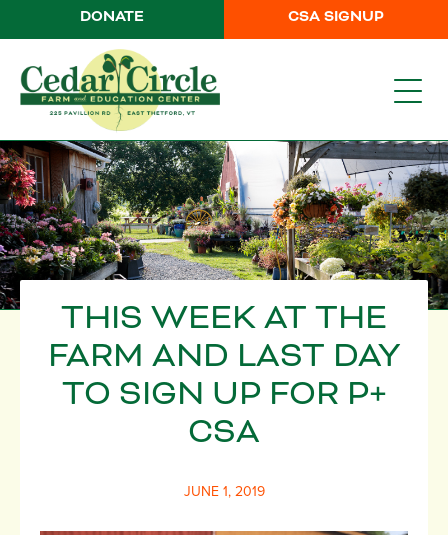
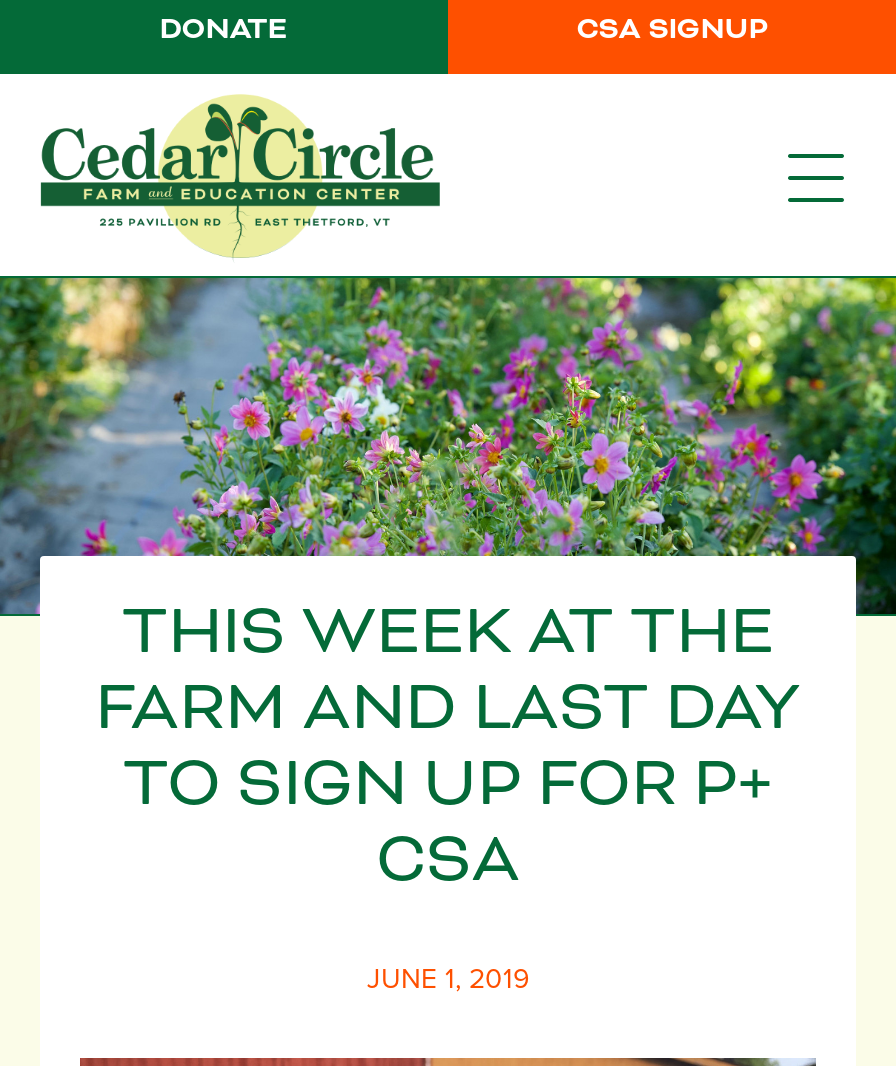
- [image]
+ [image]
